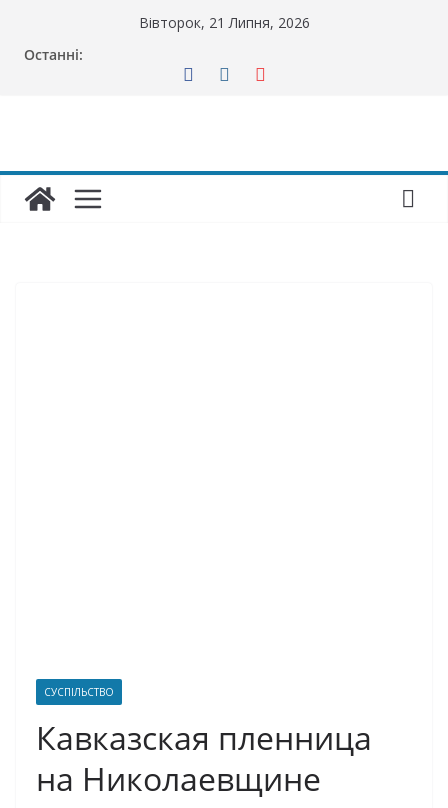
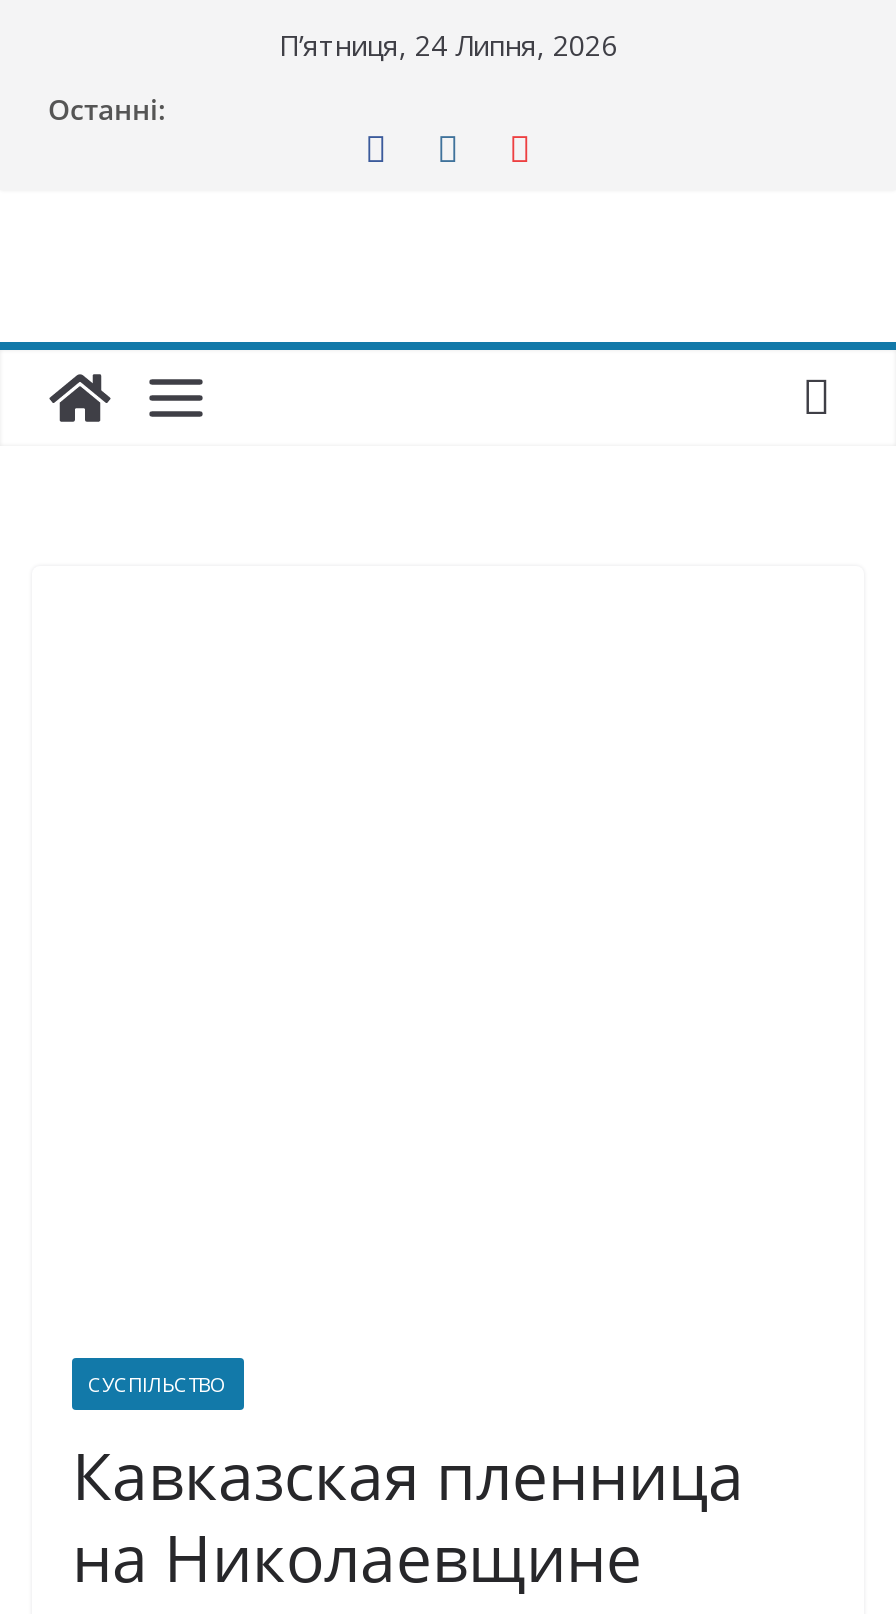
- Вівторок, 21 Липня, 2026
+ П’ятниця, 24 Липня, 2026
